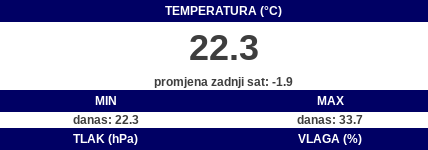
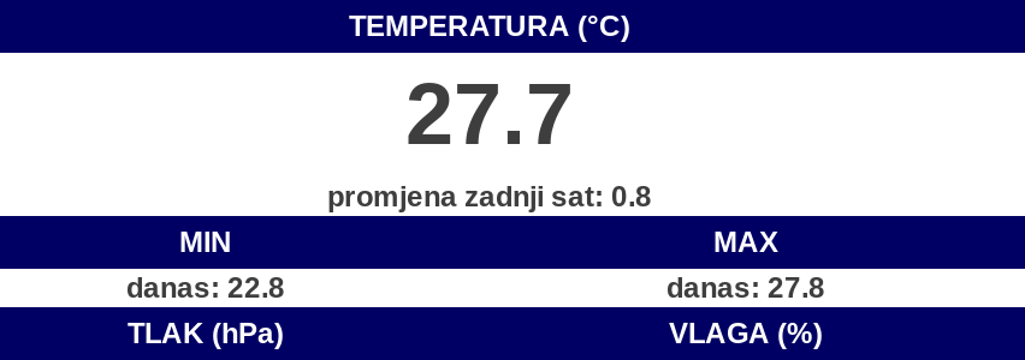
- 22.3
+ 27.7

- promjena zadnji sat: -1.9
+ promjena zadnji sat: 0.8

- danas: 22.3
+ danas: 22.8

- danas: 33.7
+ danas: 27.8
